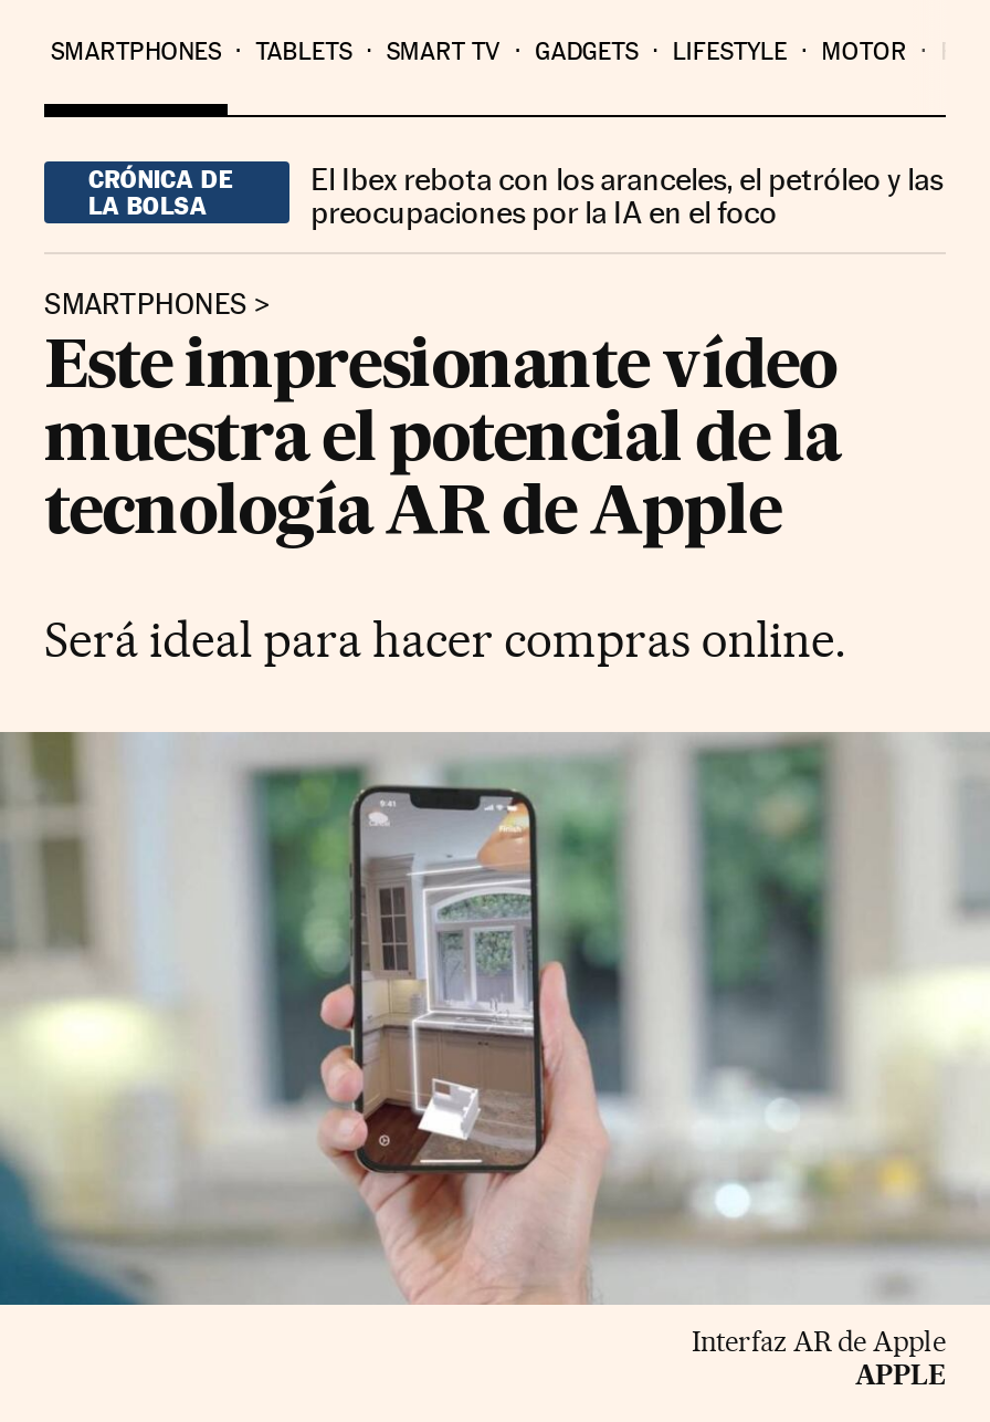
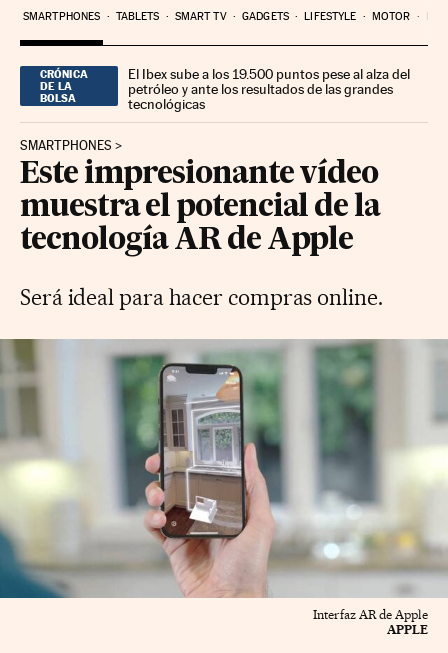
- El Ibex rebota con los aranceles, el petróleo y las
- preocupaciones por la IA en el foco
+ El Ibex sube a los 19.500 puntos pese al alza del
+ petróleo y ante los resultados de las grandes
+ tecnológicas
